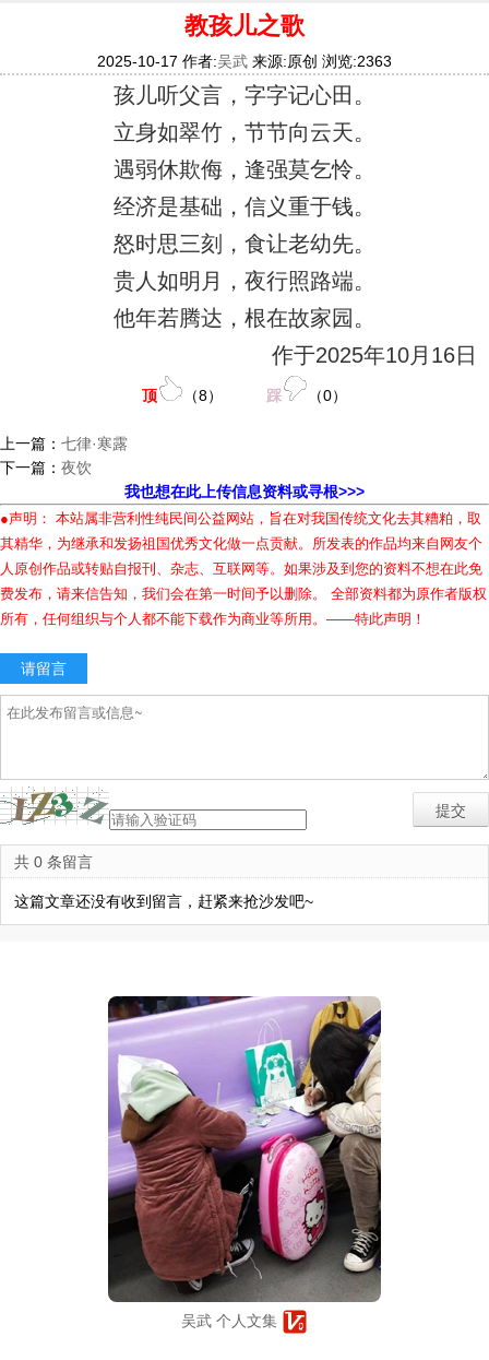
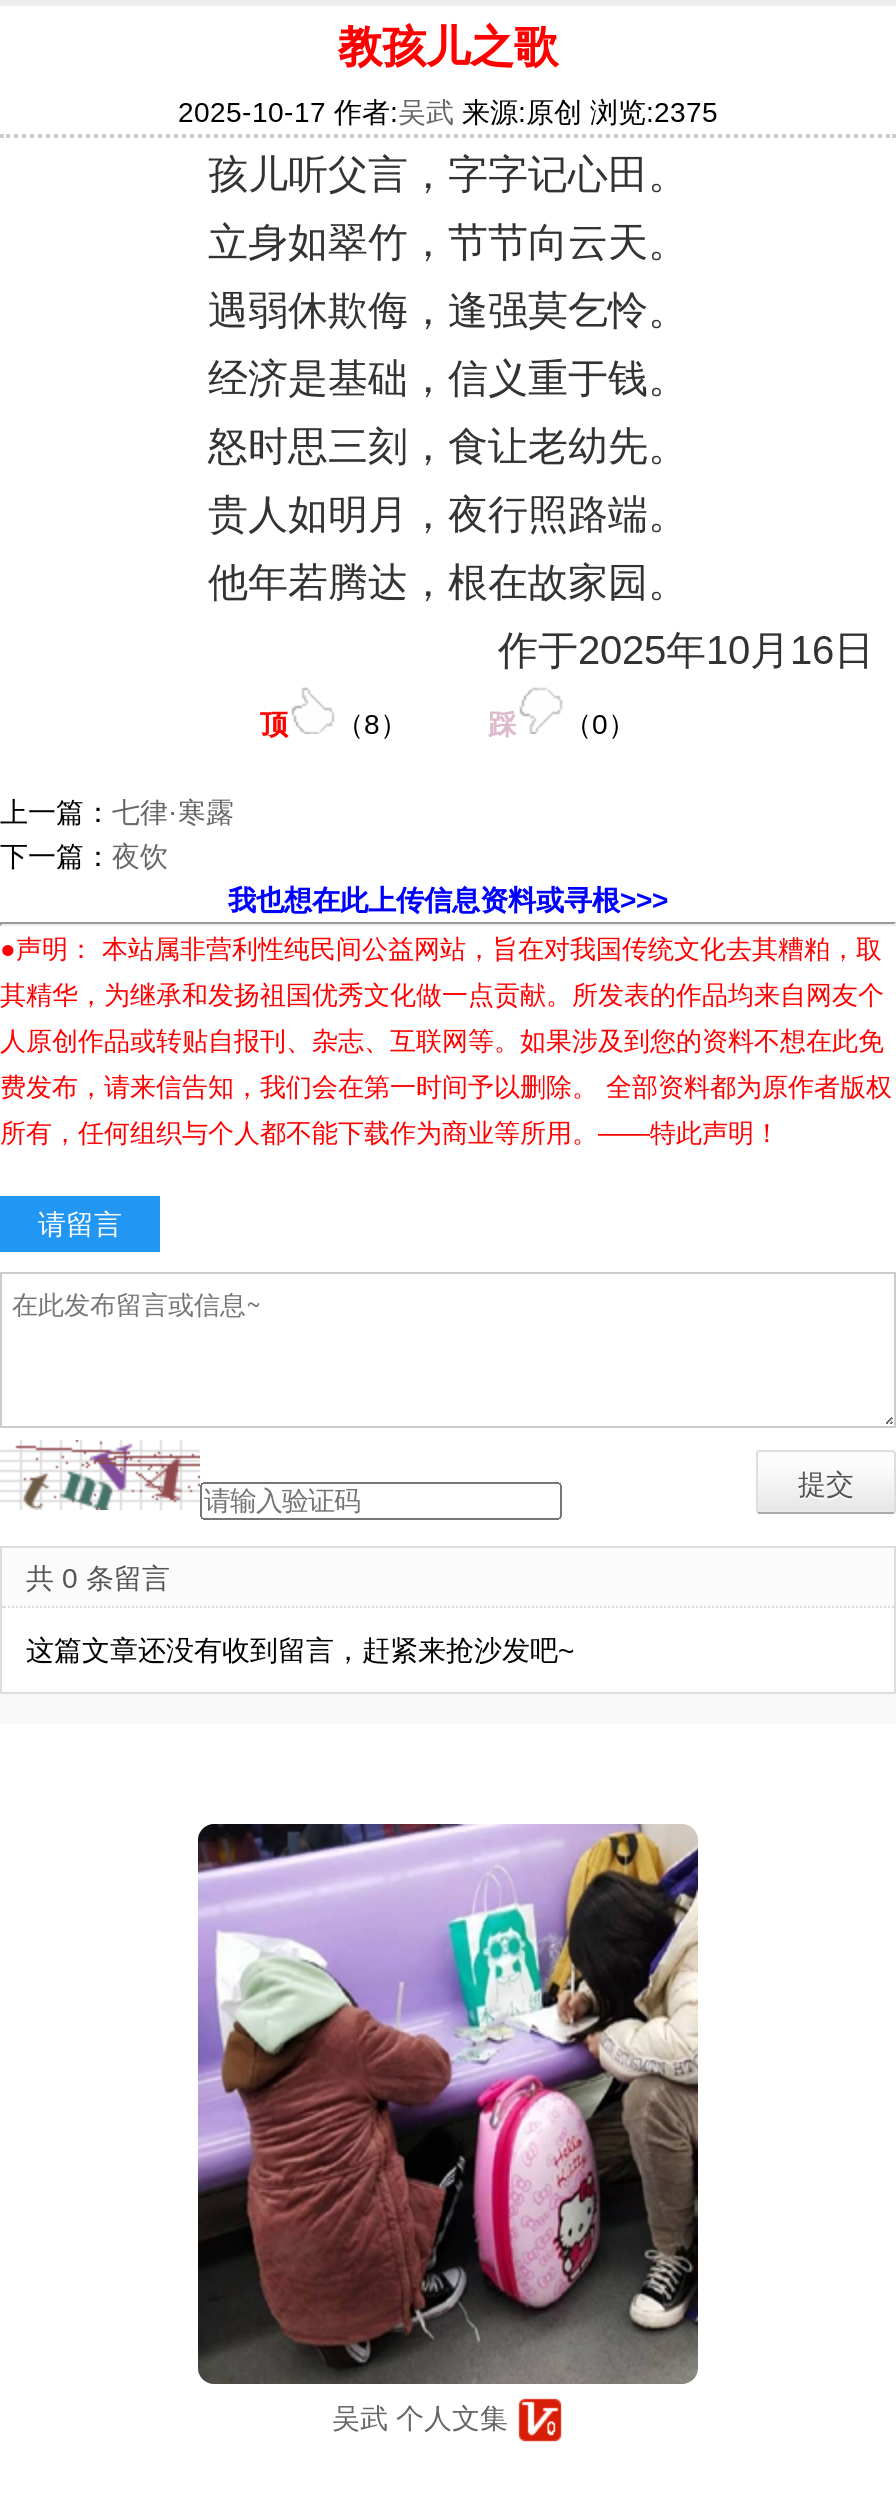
- 2025-10-17 作者:吴武来源:原创 浏览:2363
+ 2025-10-17 作者:吴武来源:原创 浏览:2375

- [image]
+ [image]
